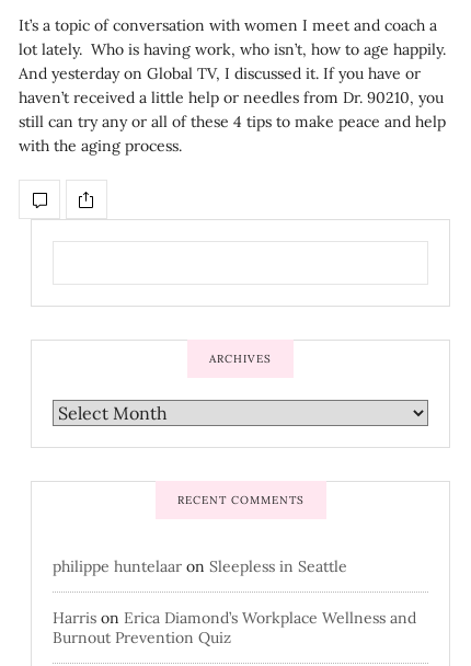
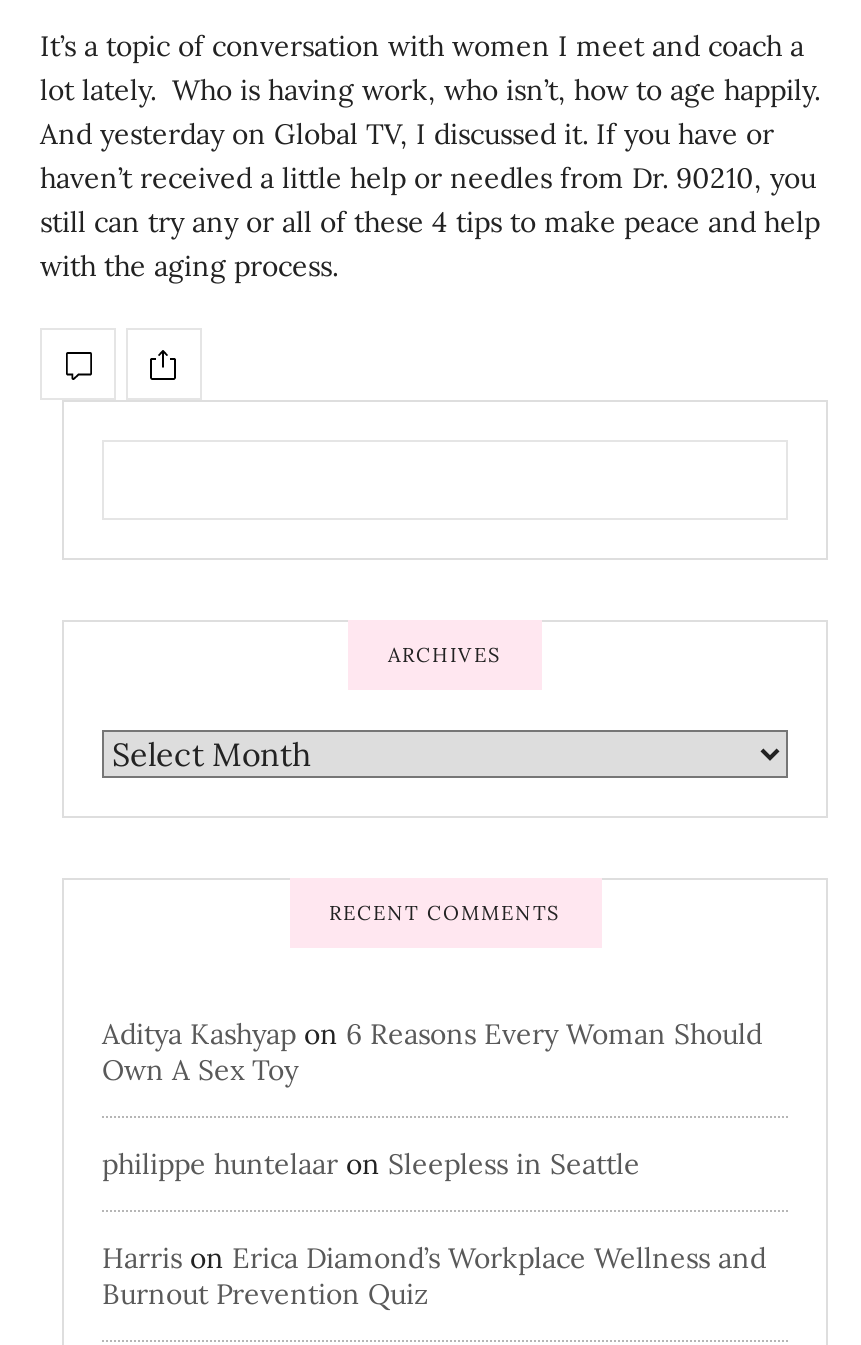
+ Aditya Kashyap on 6 Reasons Every Woman Should
+ Own A Sex Toy
